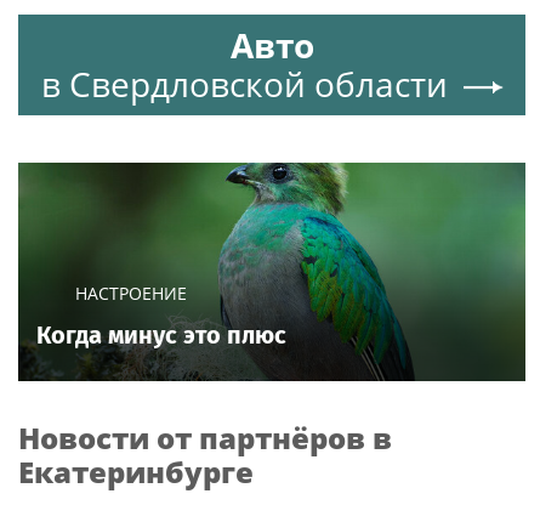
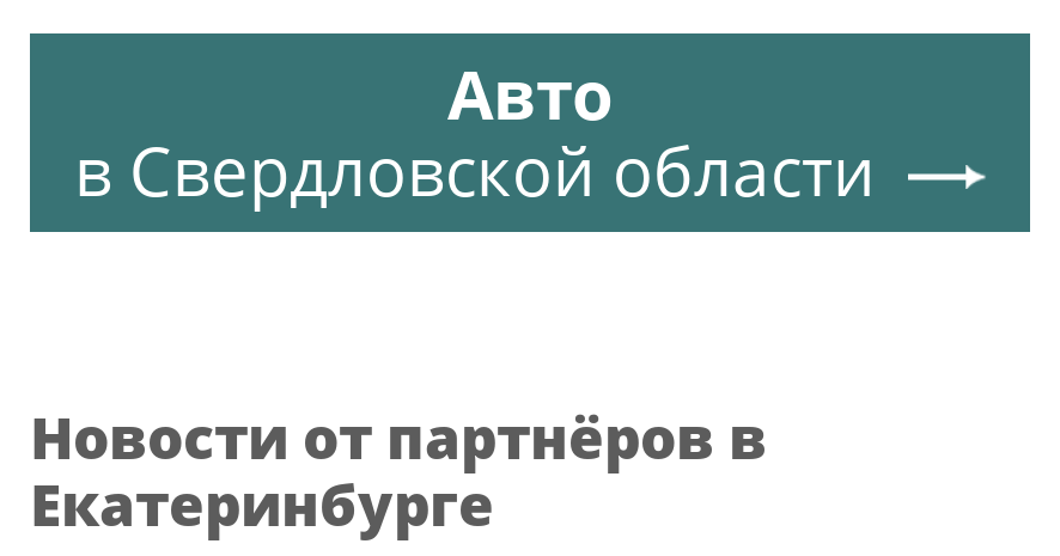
- [image]
- НАСТРОЕНИЕ
- Когда минус это плюс
